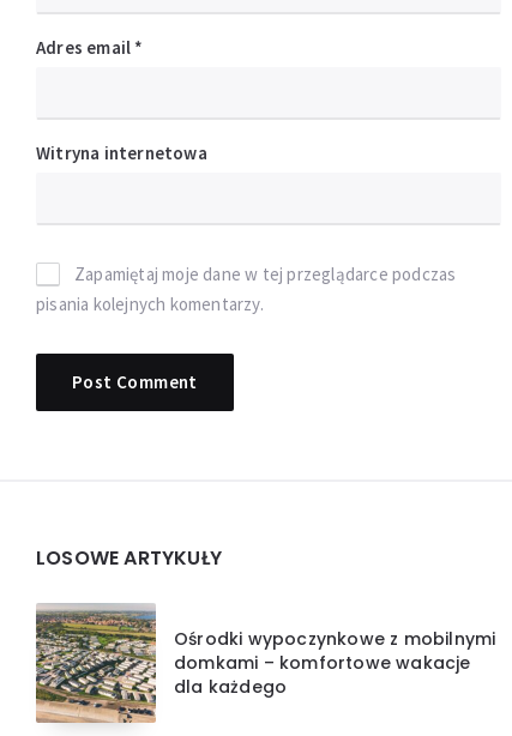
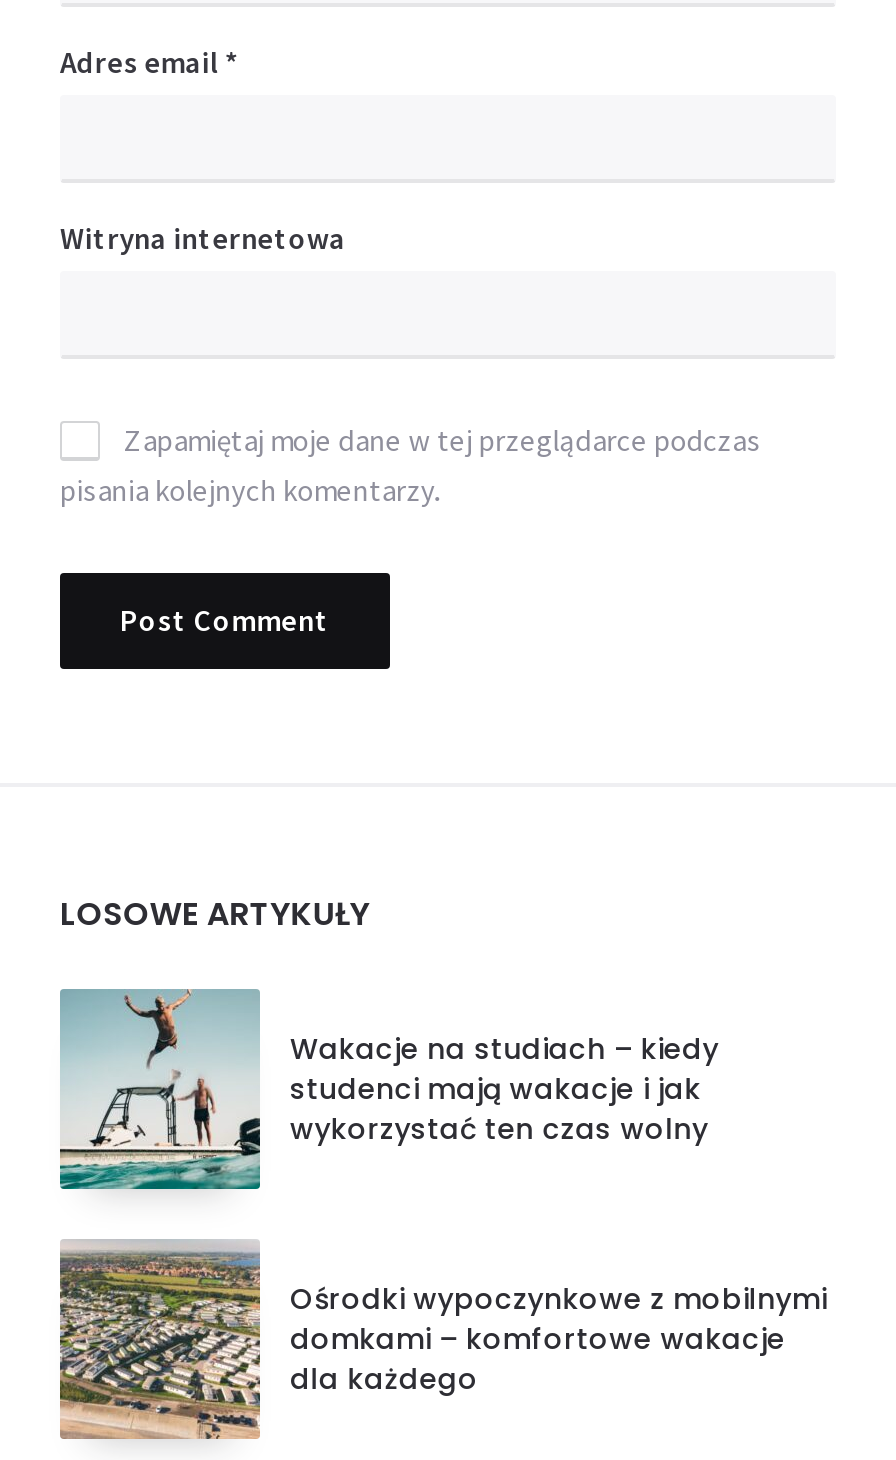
+ [image]
+ Wakacje na studiach – kiedy
+ studenci mają wakacje i jak
+ wykorzystać ten czas wolny
